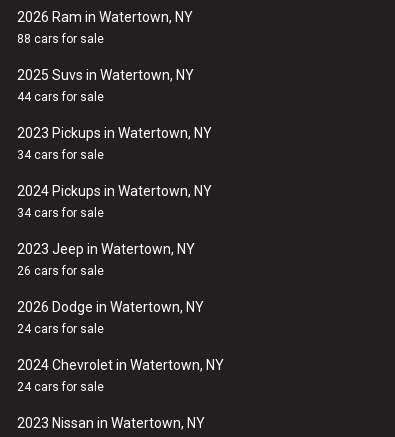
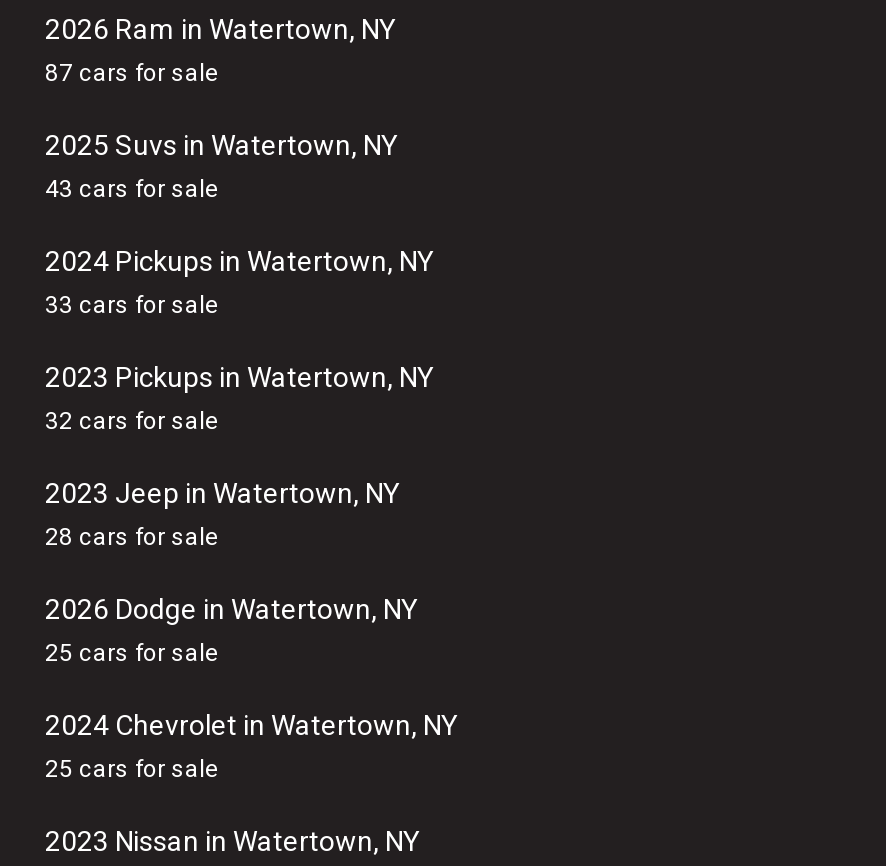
- 88 cars for sale
+ 87 cars for sale

- 44 cars for sale
+ 43 cars for sale
+ 33 cars for sale

moved down: 2023 Pickups in Watertown, NY

- 34 cars for sale
- 34 cars for sale
+ 32 cars for sale

moved up: 2024 Pickups in Watertown, NY

- 26 cars for sale
+ 28 cars for sale

- 24 cars for sale
+ 25 cars for sale

- 24 cars for sale
+ 25 cars for sale
